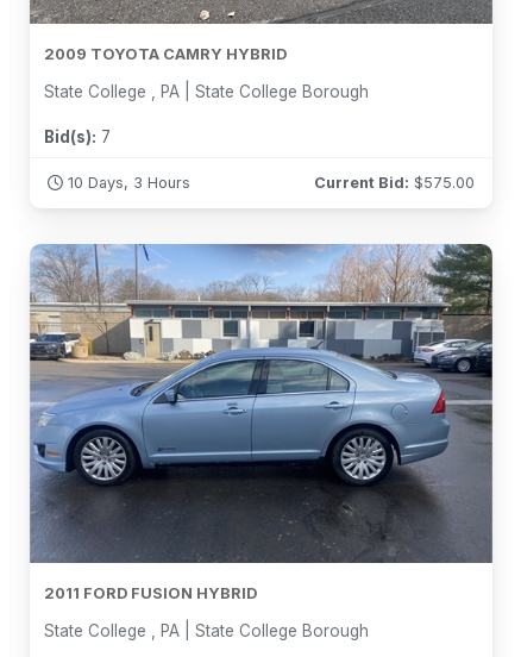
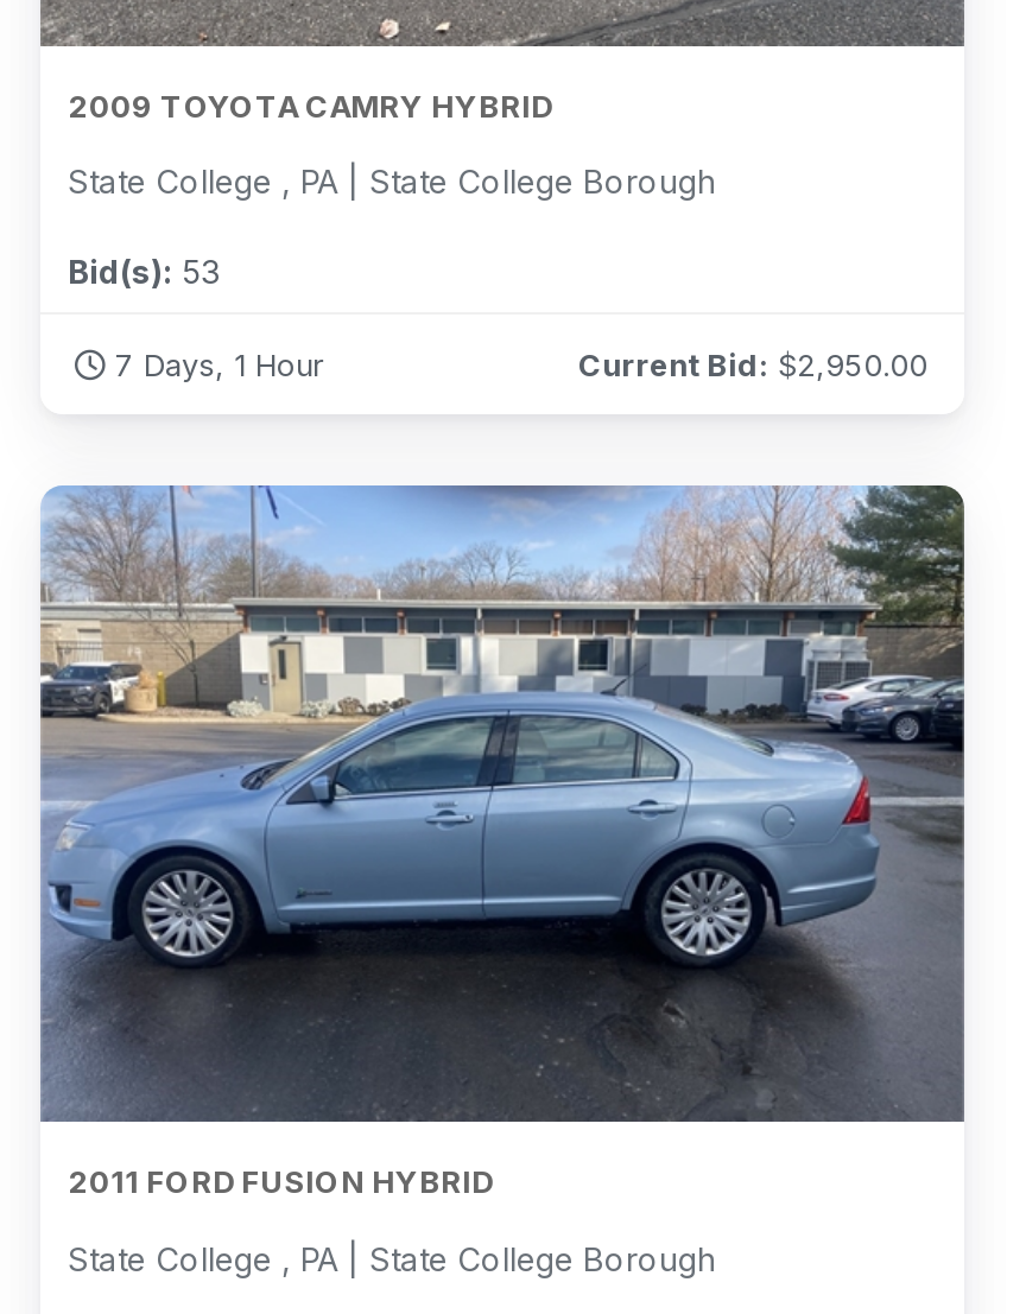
- Bid(s): 7
+ Bid(s): 53

- 10 Days, 3 Hours
+ 7 Days, 1 Hour

- Current Bid: $575.00
+ Current Bid: $2,950.00
